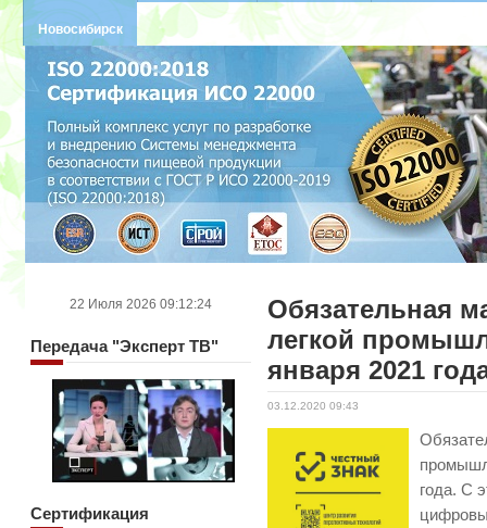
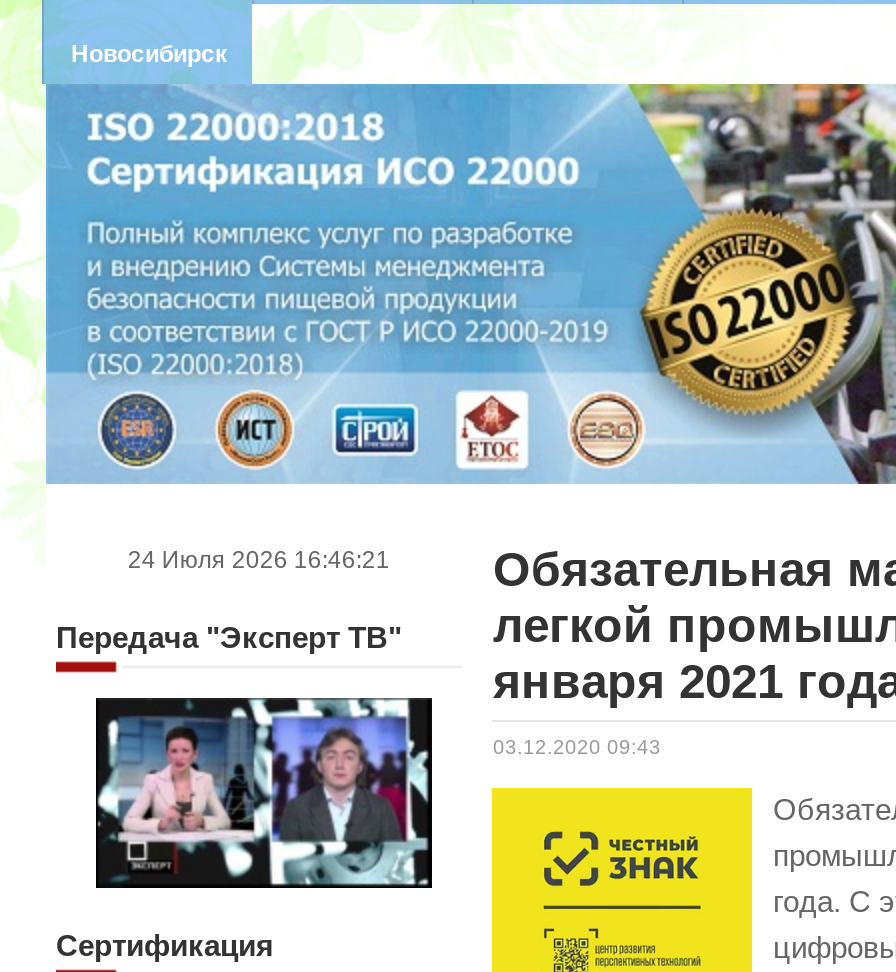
- 22 Июля 2026 09:12:24
+ 24 Июля 2026 16:46:21
